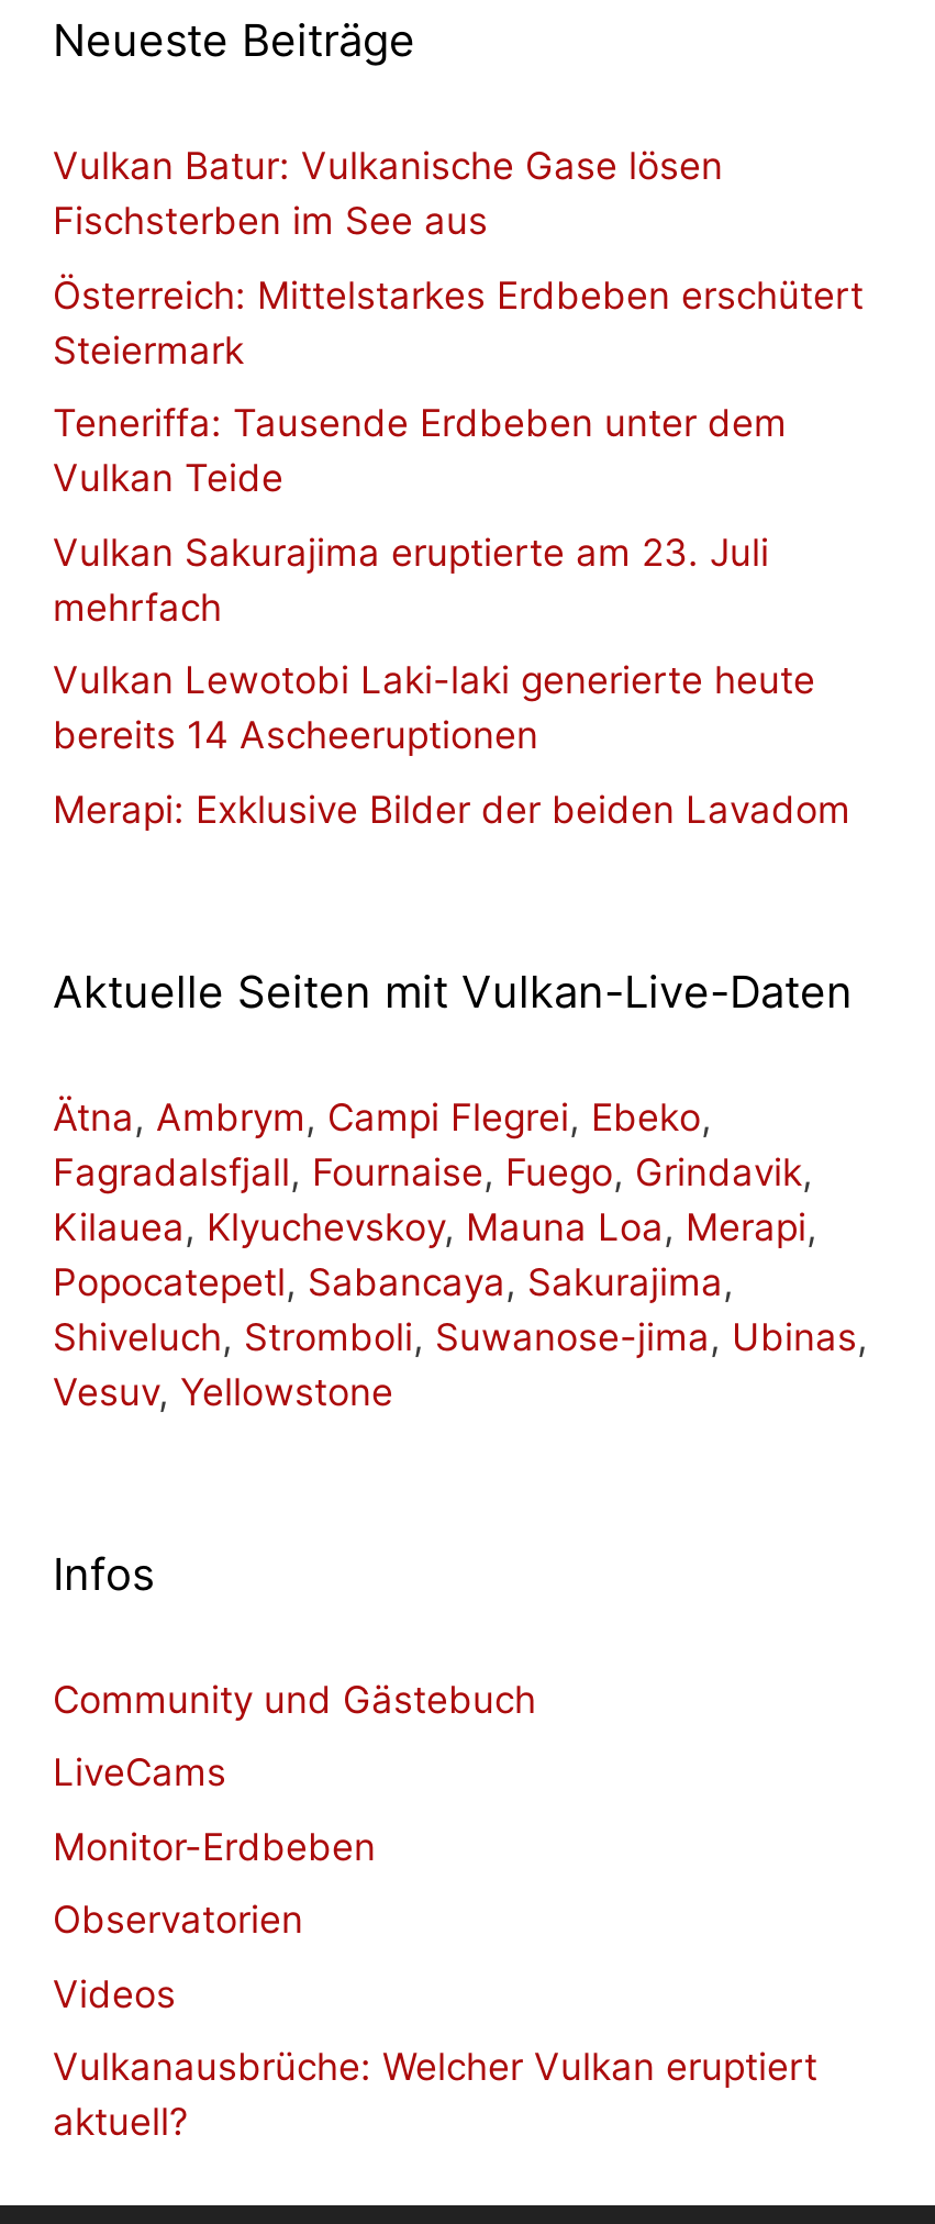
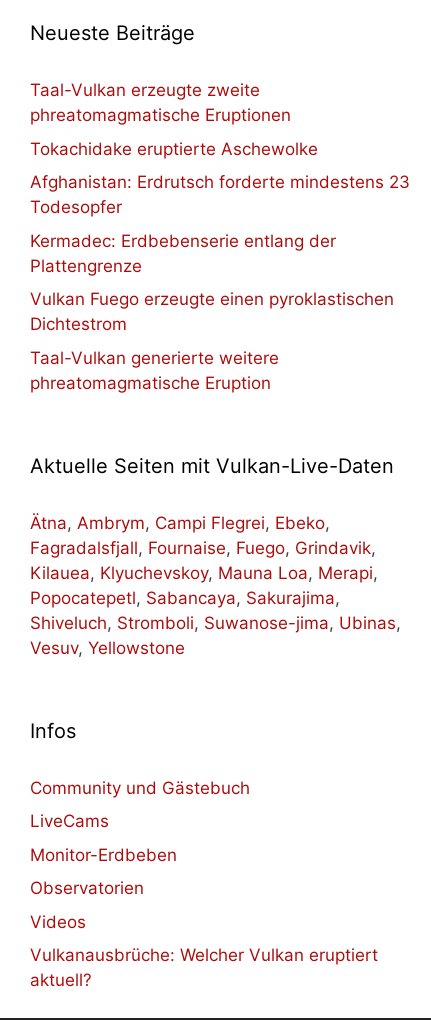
- Vulkan Batur: Vulkanische Gase lösen
- Fischsterben im See aus
+ Taal-Vulkan erzeugte zweite
+ phreatomagmatische Eruptionen

- Österreich: Mittelstarkes Erdbeben erschütert
- Steiermark
+ Tokachidake eruptierte Aschewolke

- Teneriffa: Tausende Erdbeben unter dem
- Vulkan Teide
+ Afghanistan: Erdrutsch forderte mindestens 23
+ Todesopfer

- Vulkan Sakurajima eruptierte am 23. Juli
- mehrfach
+ Kermadec: Erdbebenserie entlang der
+ Plattengrenze

- Vulkan Lewotobi Laki-laki generierte heute
- bereits 14 Ascheeruptionen
+ Vulkan Fuego erzeugte einen pyroklastischen
+ Dichtestrom

- Merapi: Exklusive Bilder der beiden Lavadom
+ Taal-Vulkan generierte weitere
+ phreatomagmatische Eruption
